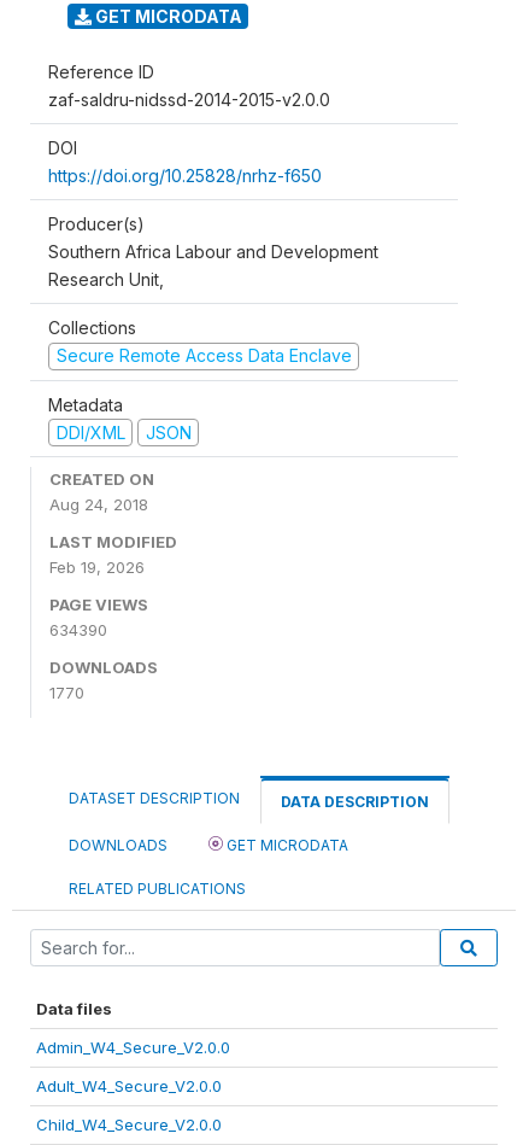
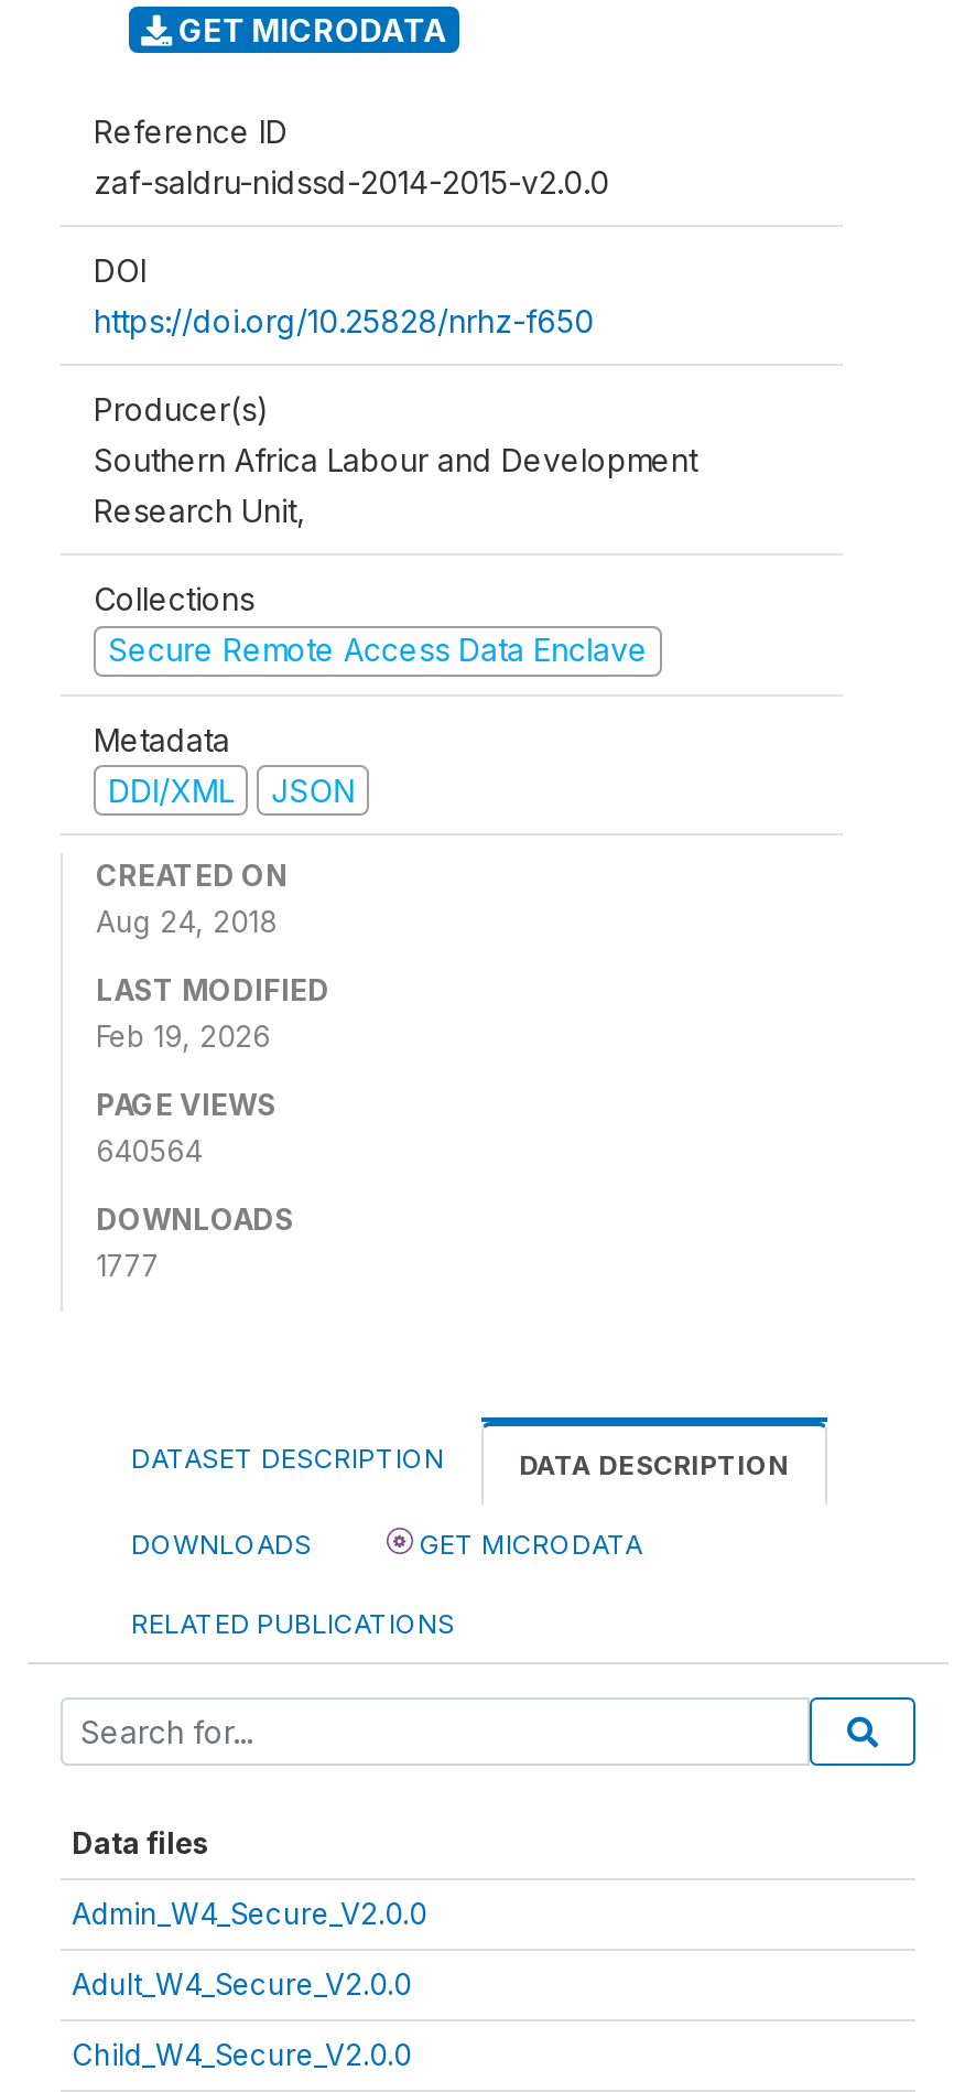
- 634390
+ 640564

- 1770
+ 1777
